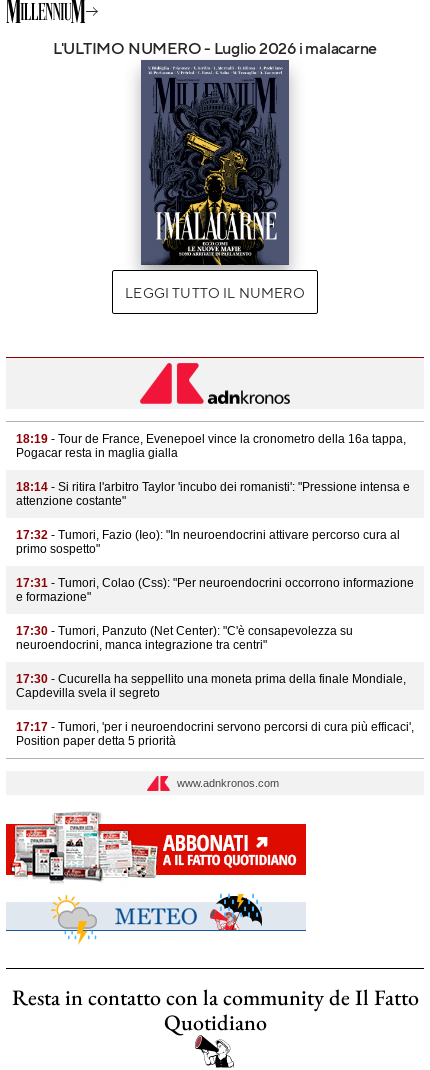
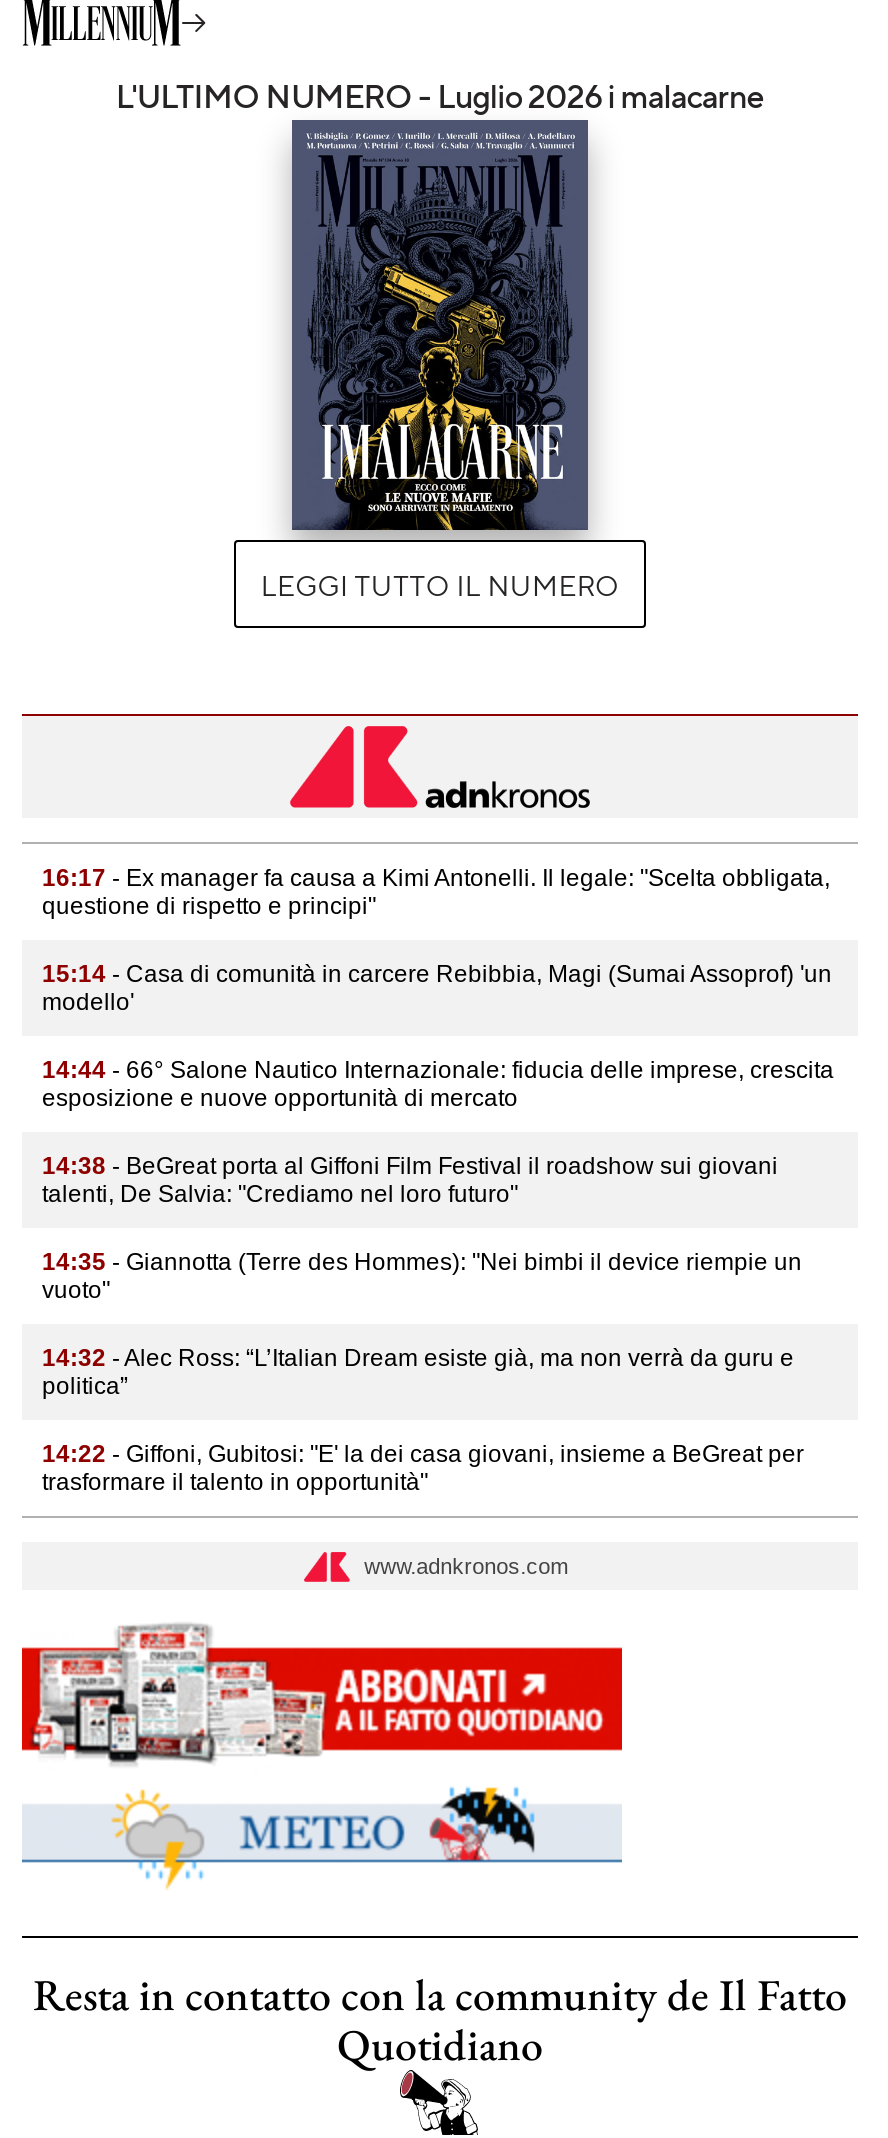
- 18:19 - Tour de France, Evenepoel vince la cronometro della 16a tappa,
- Pogacar resta in maglia gialla
+ 16:17 - Ex manager fa causa a Kimi Antonelli. Il legale: "Scelta obbligata,
+ questione di rispetto e principi"

- 18:14 - Si ritira l'arbitro Taylor 'incubo dei romanisti': "Pressione intensa e
- attenzione costante"
+ 15:14 - Casa di comunità in carcere Rebibbia, Magi (Sumai Assoprof) 'un
+ modello'

- 17:32 - Tumori, Fazio (Ieo): "In neuroendocrini attivare percorso cura al
- primo sospetto"
+ 14:44 - 66° Salone Nautico Internazionale: fiducia delle imprese, crescita
+ esposizione e nuove opportunità di mercato

- 17:31 - Tumori, Colao (Css): "Per neuroendocrini occorrono informazione
- e formazione"
+ 14:38 - BeGreat porta al Giffoni Film Festival il roadshow sui giovani
+ talenti, De Salvia: "Crediamo nel loro futuro"

- 17:30 - Tumori, Panzuto (Net Center): "C'è consapevolezza su
- neuroendocrini, manca integrazione tra centri"
+ 14:35 - Giannotta (Terre des Hommes): "Nei bimbi il device riempie un
+ vuoto"

- 17:30 - Cucurella ha seppellito una moneta prima della finale Mondiale,
- Capdevilla svela il segreto
+ 14:32 - Alec Ross: “L’Italian Dream esiste già, ma non verrà da guru e
+ politica”

- 17:17 - Tumori, 'per i neuroendocrini servono percorsi di cura più efficaci',
- Position paper detta 5 priorità
+ 14:22 - Giffoni, Gubitosi: "E' la dei casa giovani, insieme a BeGreat per
+ trasformare il talento in opportunità"
